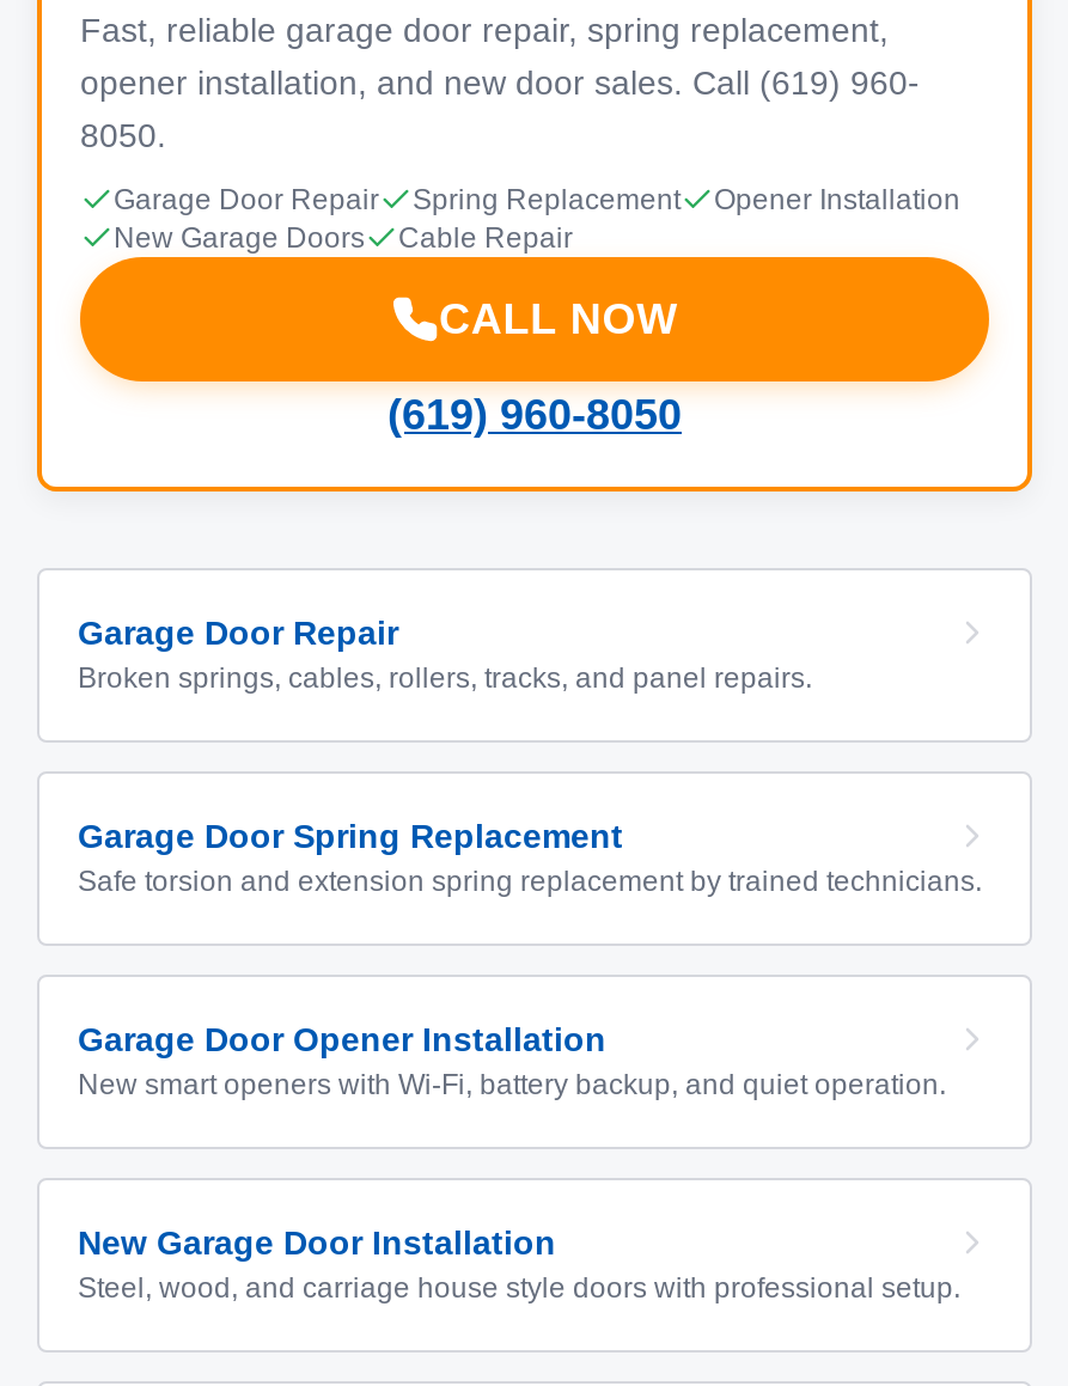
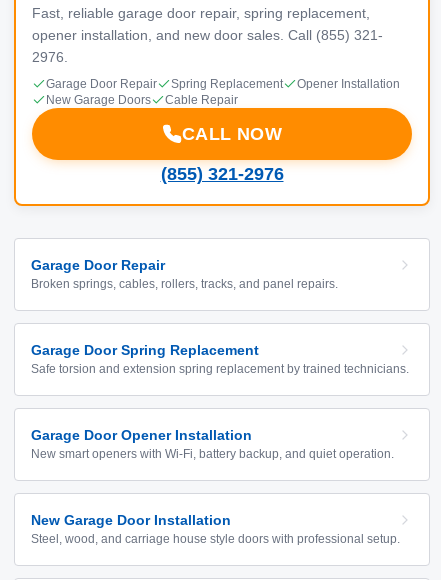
- opener installation, and new door sales. Call (619) 960-
+ opener installation, and new door sales. Call (855) 321-

- 8050.
+ 2976.

- (619) 960-8050
+ (855) 321-2976
